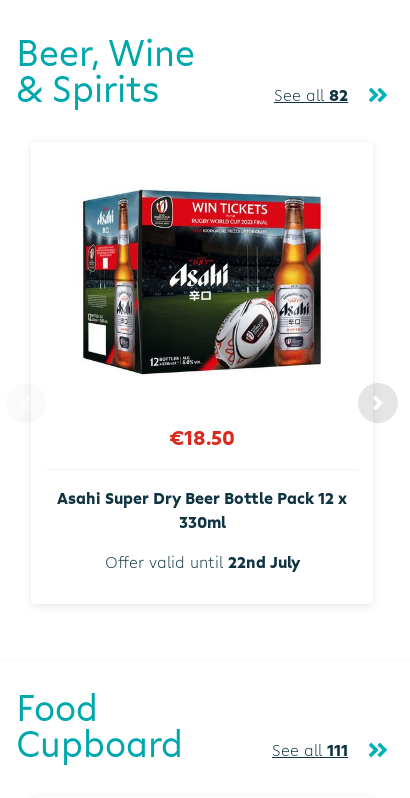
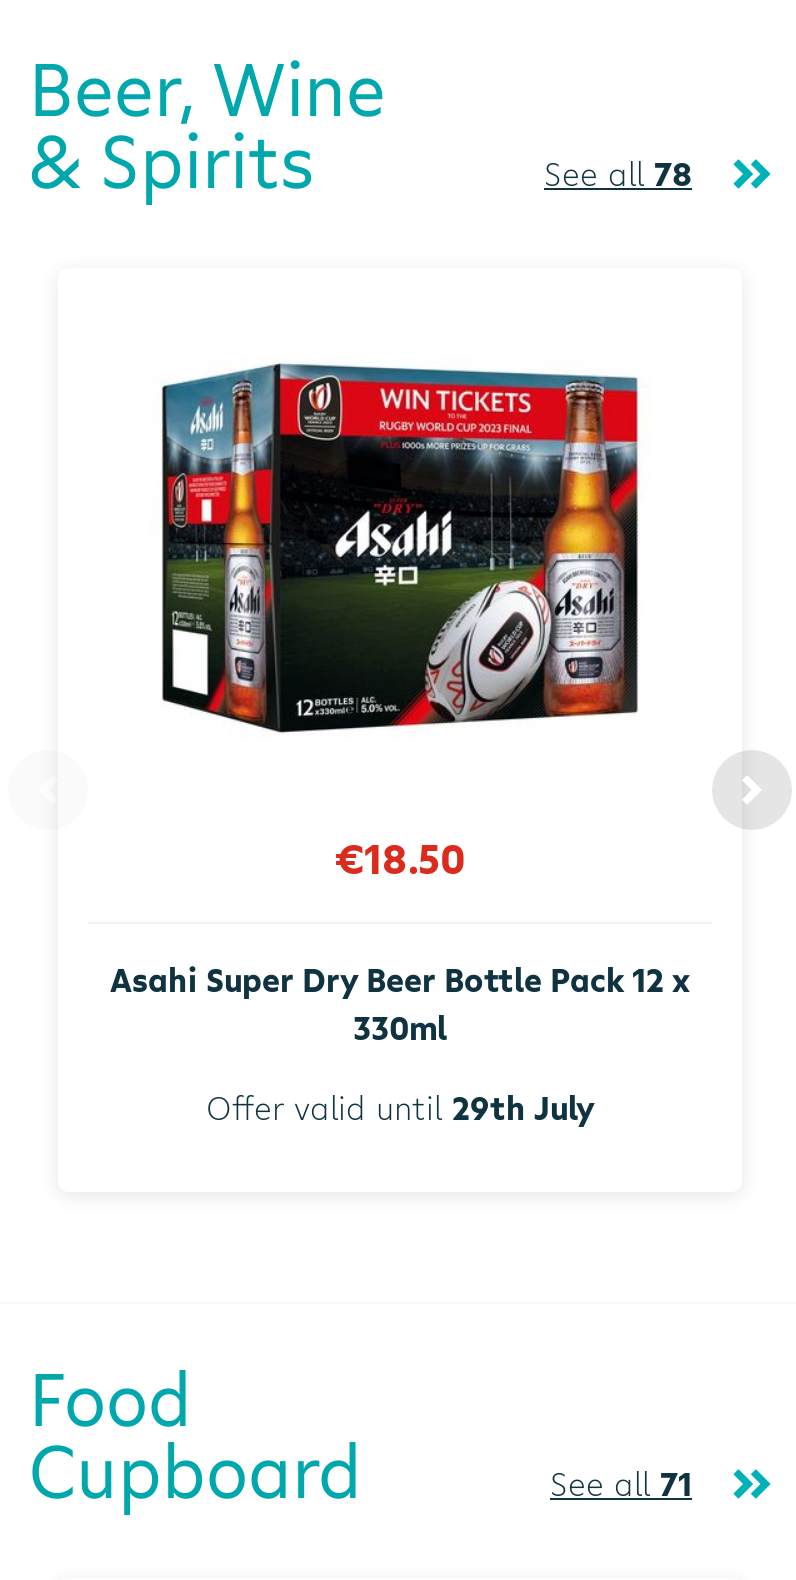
- See all 82
+ See all 78

- Offer valid until 22nd July
+ Offer valid until 29th July

- See all 111
+ See all 71
